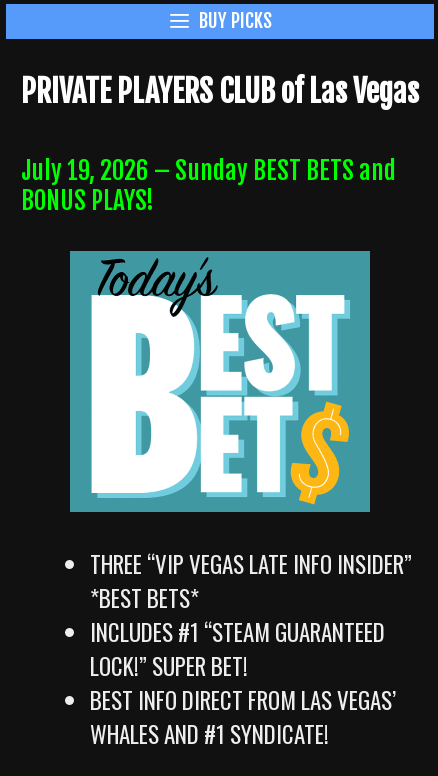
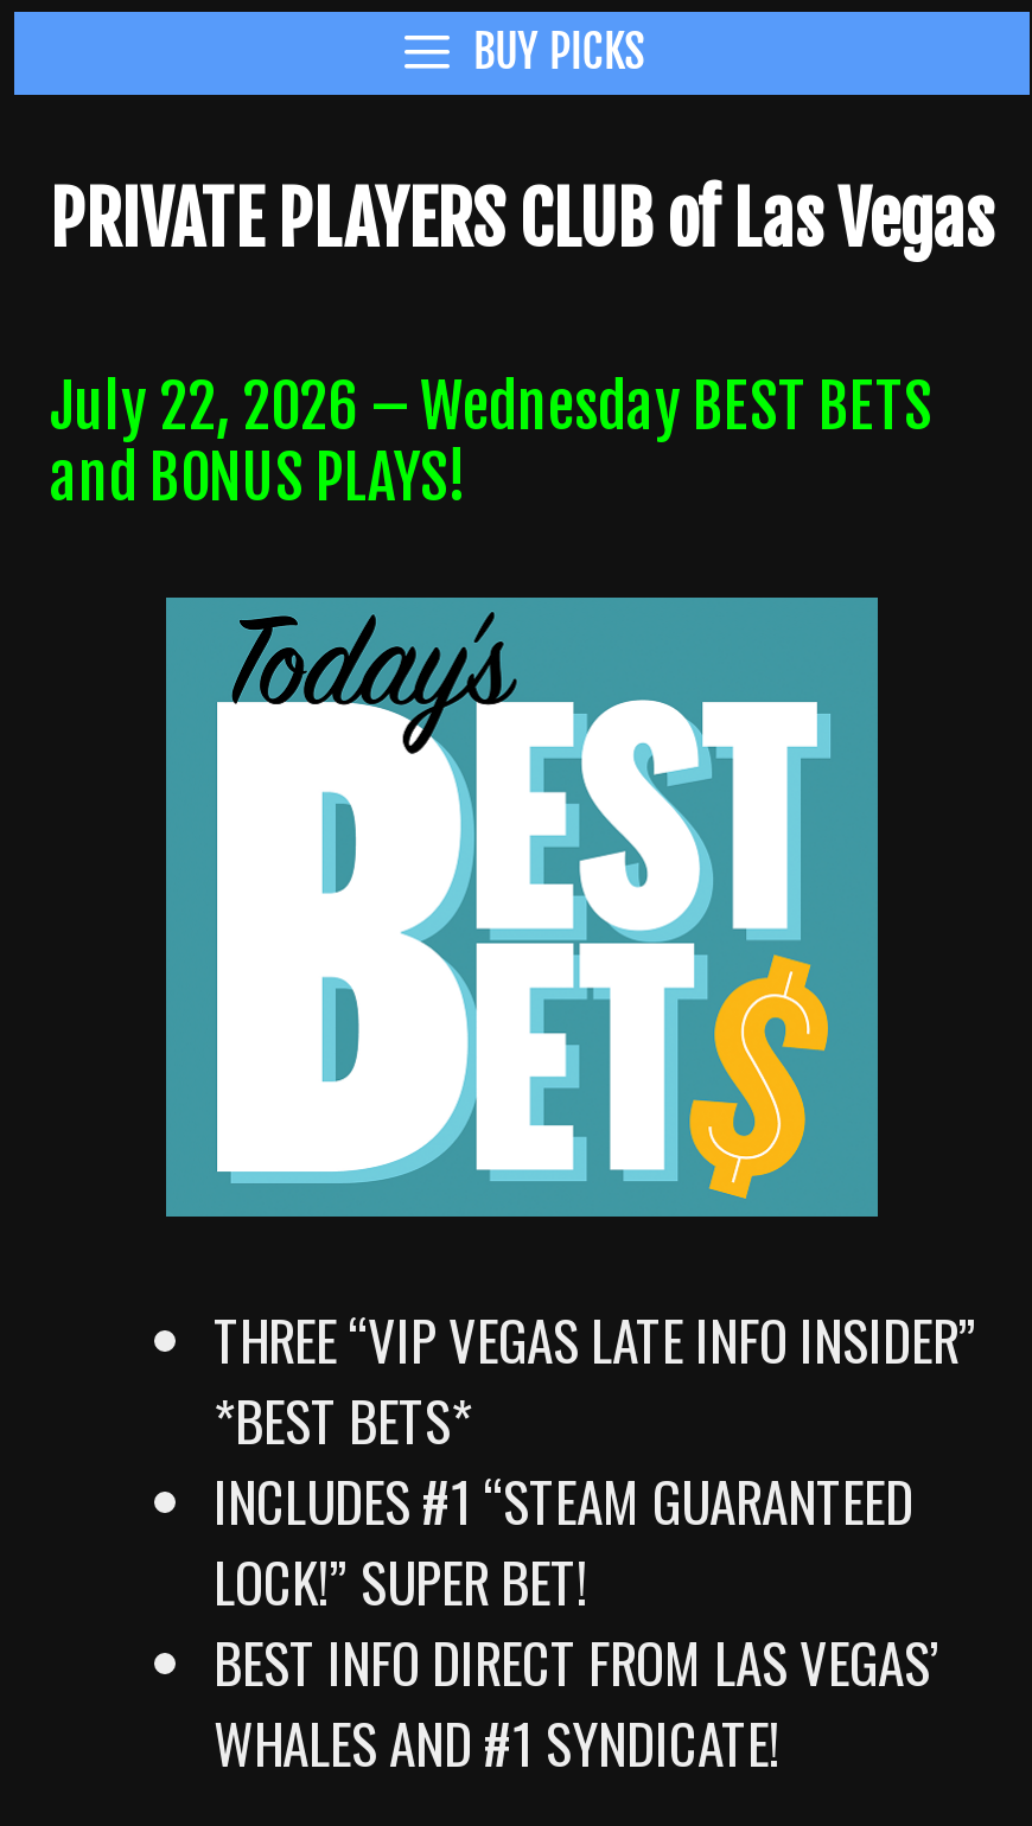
- July 19, 2026 – Sunday BEST BETS and
- BONUS PLAYS!
+ July 22, 2026 – Wednesday BEST BETS
+ and BONUS PLAYS!
